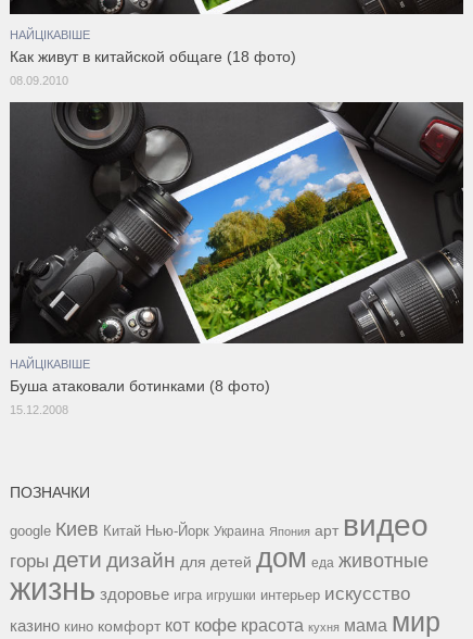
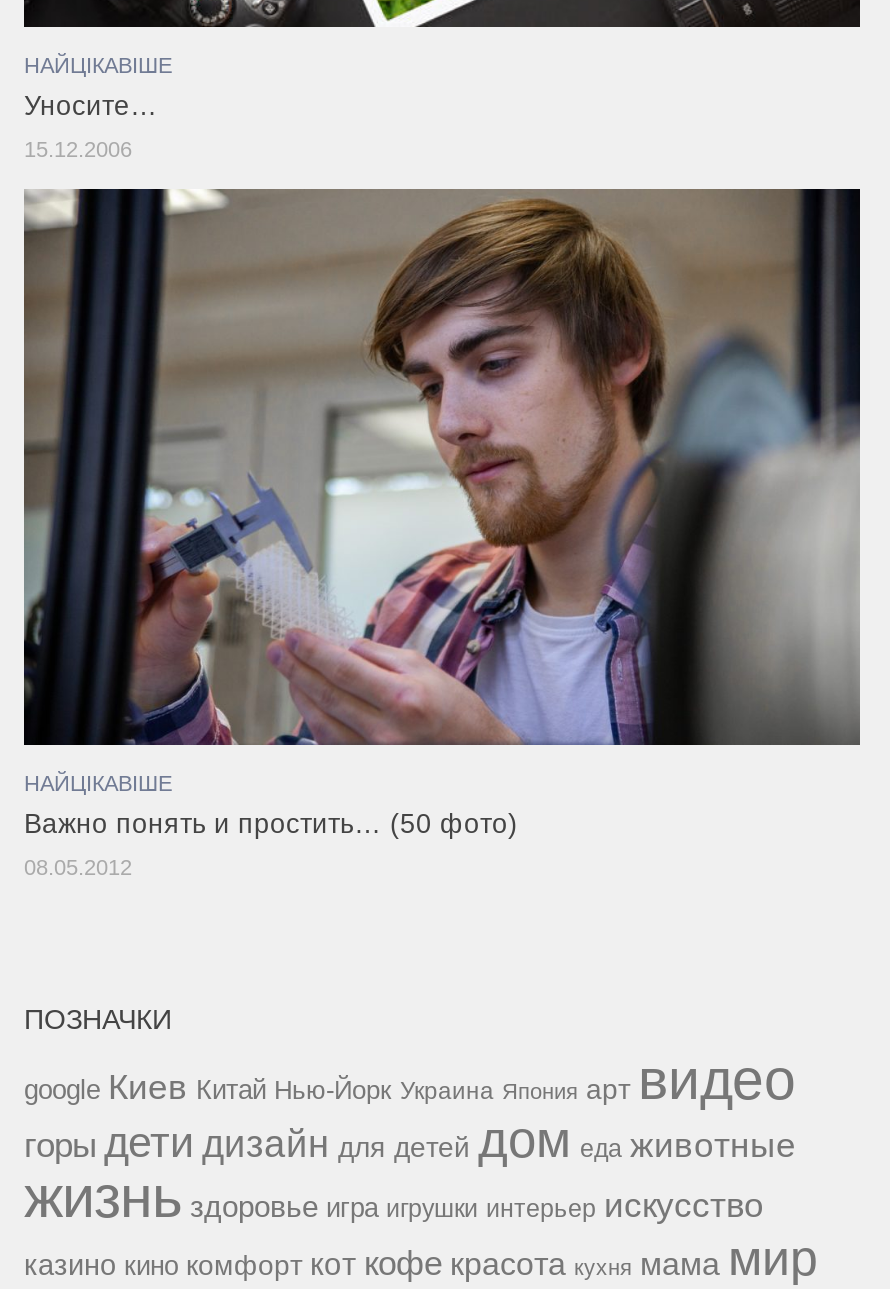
- Как живут в китайской общаге (18 фото)
+ Уносите…

- 08.09.2010
+ 15.12.2006

- [image]
- Буша атаковали ботинками (8 фото)
+ [image]
+ Важно понять и простить… (50 фото)

- 15.12.2008
+ 08.05.2012
